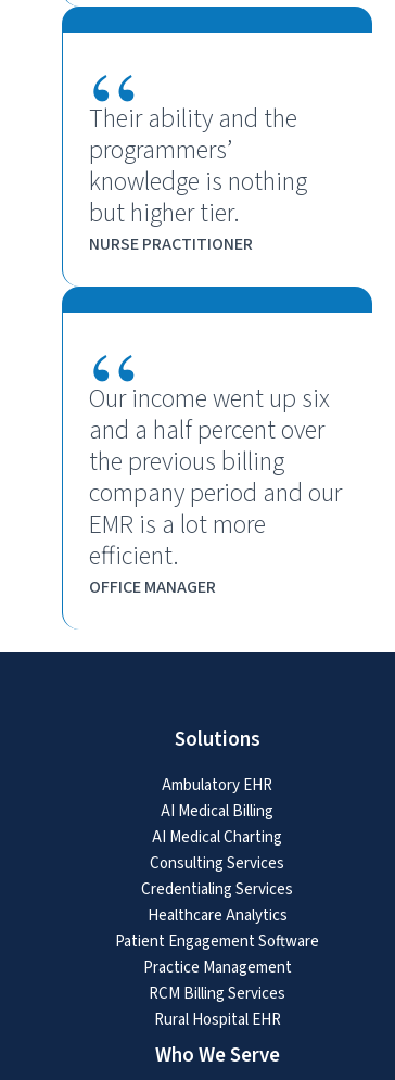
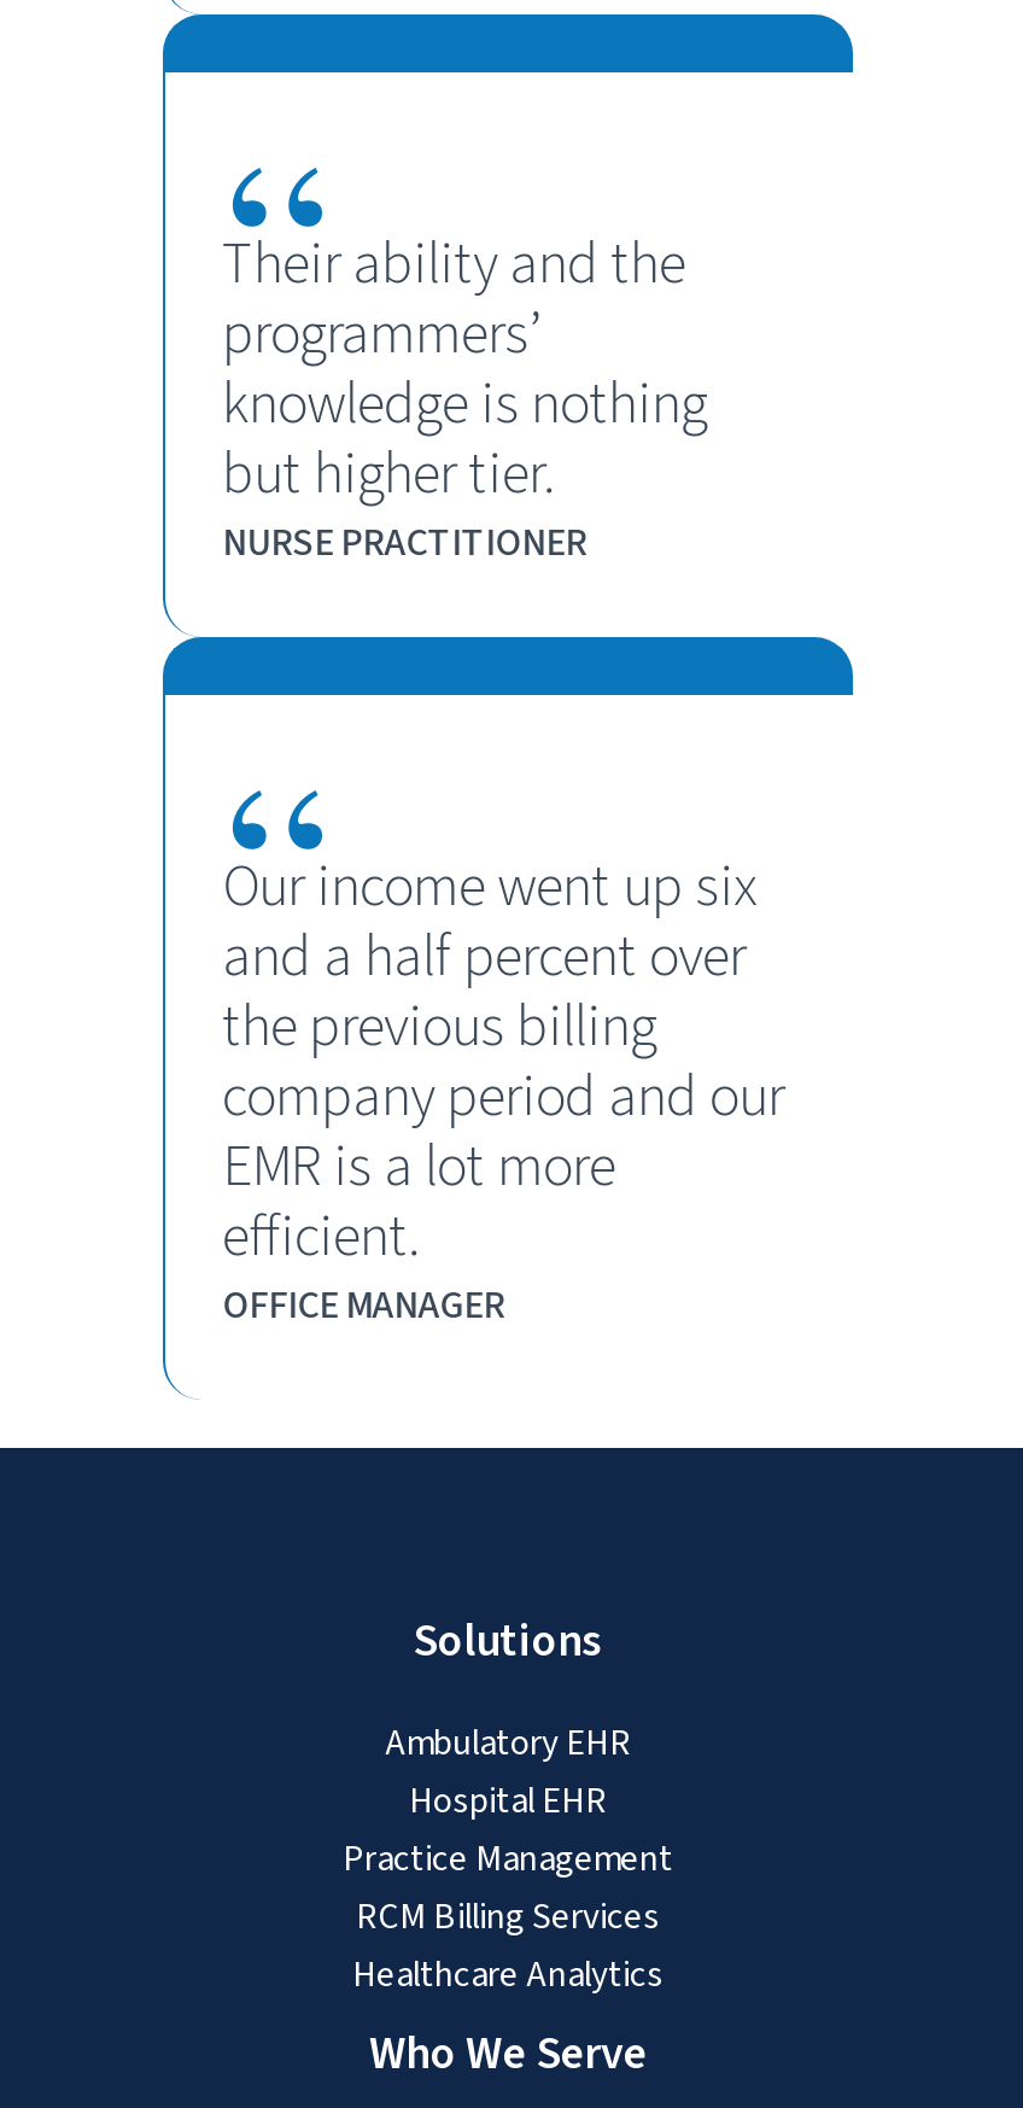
- AI Medical Billing
- AI Medical Charting
- Consulting Services
- Credentialing Services
- Patient Engagement Software
+ Hospital EHR

moved down: Healthcare Analytics

- Rural Hospital EHR
